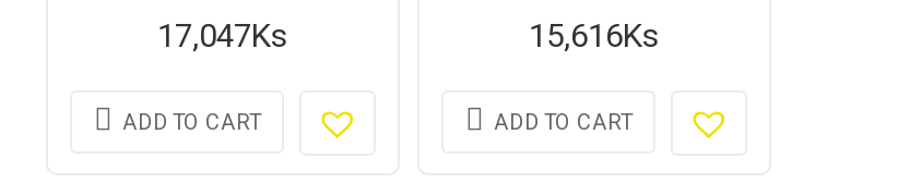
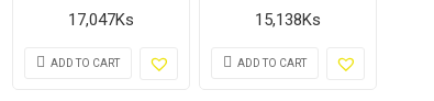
- 15,616Ks
+ 15,138Ks
